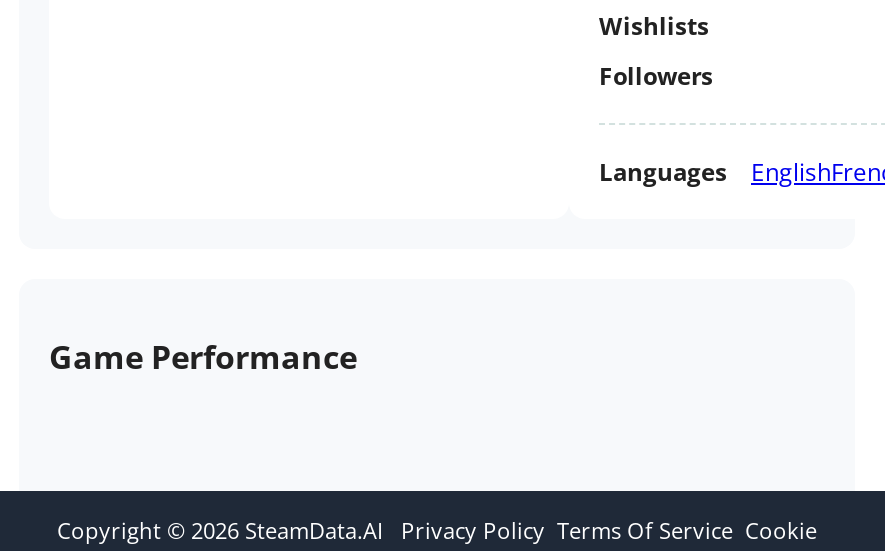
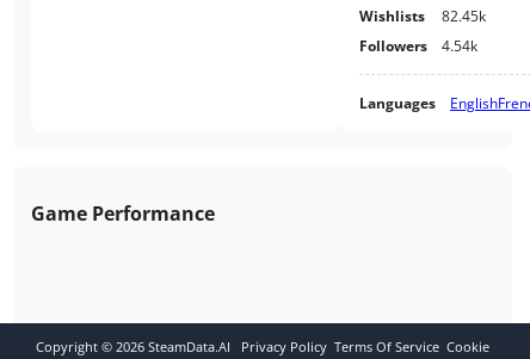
+ 82.45k

+ 4.54k
